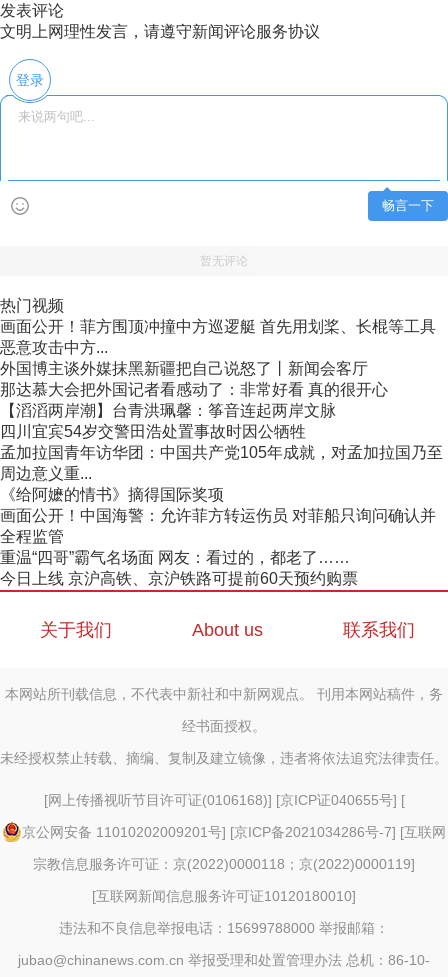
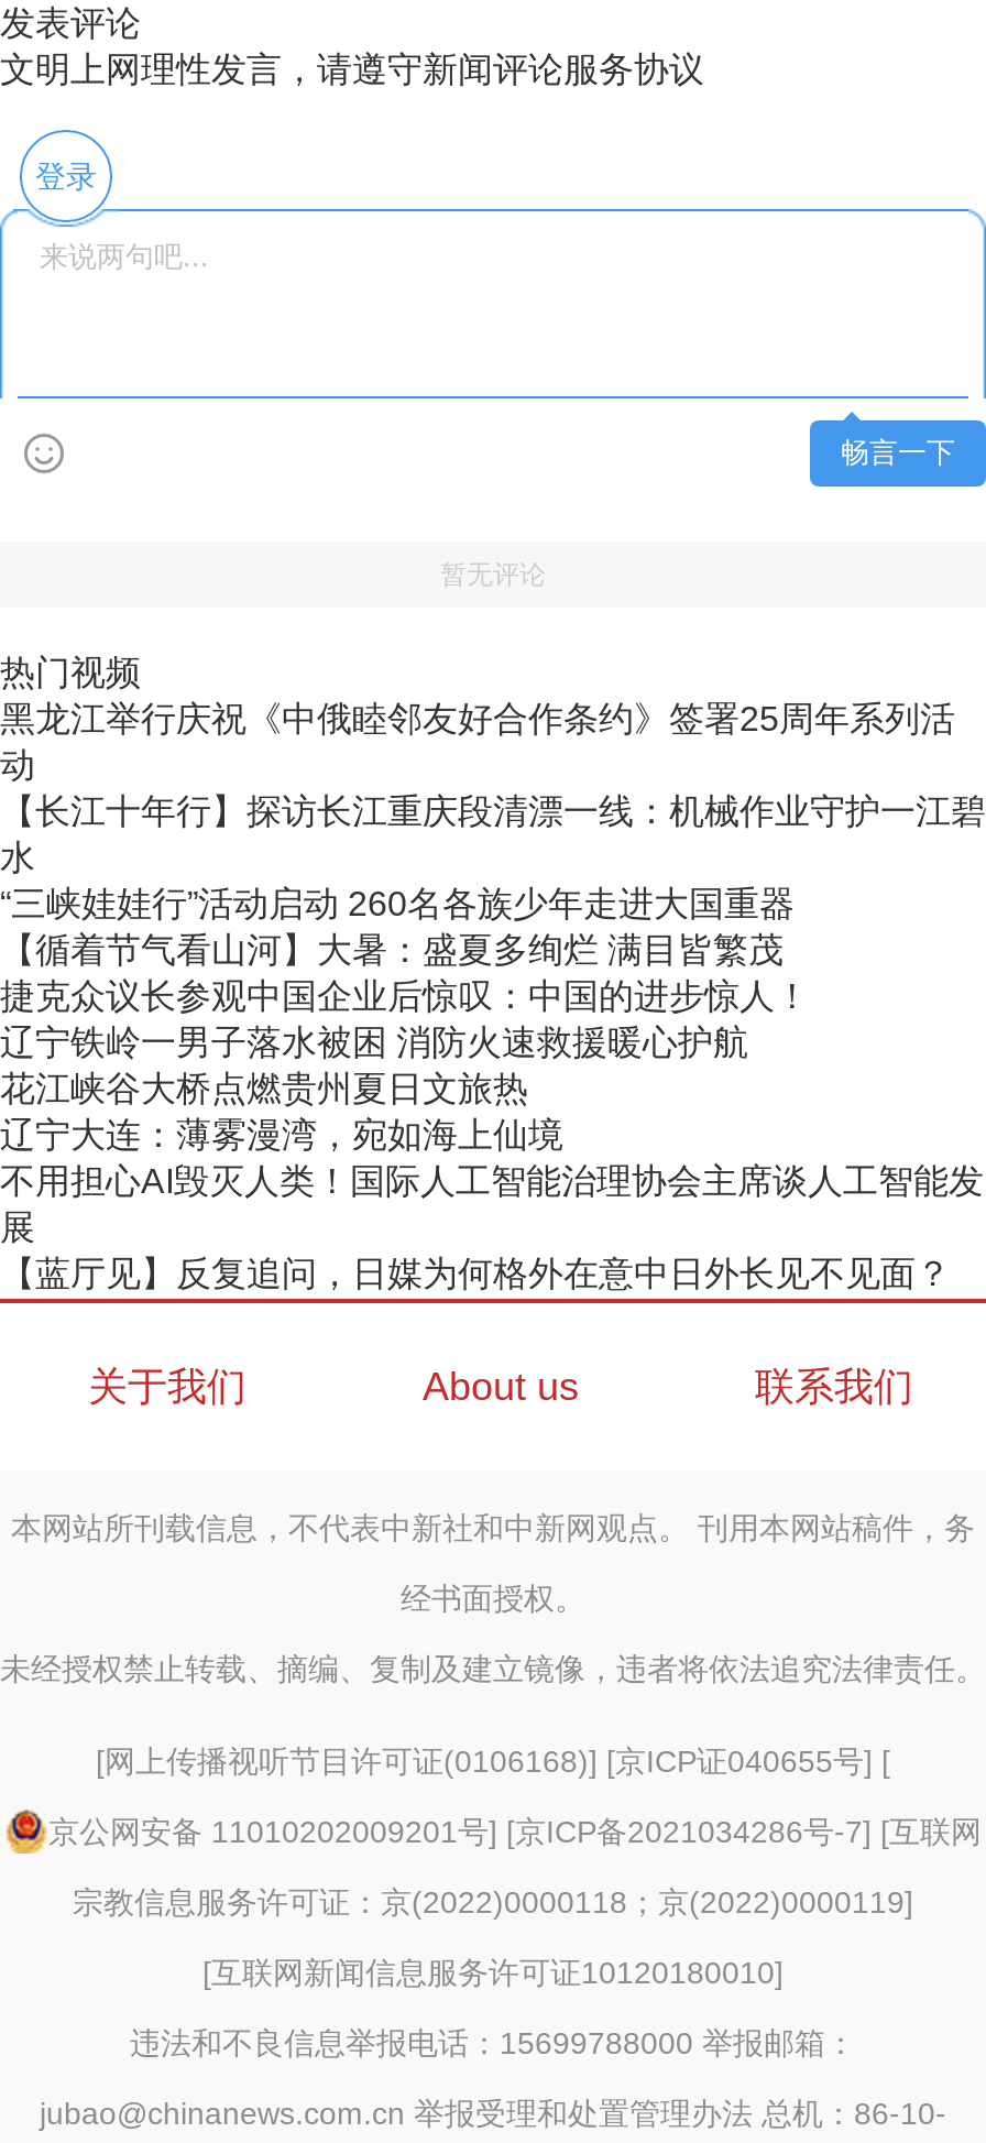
- 画面公开！菲方围顶冲撞中方巡逻艇 首先用划桨、长棍等工具
- 恶意攻击中方...
- 外国博主谈外媒抹黑新疆把自己说怒了丨新闻会客厅
- 那达慕大会把外国记者看感动了：非常好看 真的很开心
- 【滔滔两岸潮】台青洪珮馨：筝音连起两岸文脉
- 四川宜宾54岁交警田浩处置事故时因公牺牲
- 孟加拉国青年访华团：中国共产党105年成就，对孟加拉国乃至
- 周边意义重...
- 《给阿嬷的情书》摘得国际奖项
- 画面公开！中国海警：允许菲方转运伤员 对菲船只询问确认并
- 全程监管
- 重温“四哥”霸气名场面 网友：看过的，都老了……
- 今日上线 京沪高铁、京沪铁路可提前60天预约购票
+ 黑龙江举行庆祝《中俄睦邻友好合作条约》签署25周年系列活
+ 动
+ 【长江十年行】探访长江重庆段清漂一线：机械作业守护一江碧
+ 水
+ “三峡娃娃行”活动启动 260名各族少年走进大国重器
+ 【循着节气看山河】大暑：盛夏多绚烂 满目皆繁茂
+ 捷克众议长参观中国企业后惊叹：中国的进步惊人！
+ 辽宁铁岭一男子落水被困 消防火速救援暖心护航
+ 花江峡谷大桥点燃贵州夏日文旅热
+ 辽宁大连：薄雾漫湾，宛如海上仙境
+ 不用担心AI毁灭人类！国际人工智能治理协会主席谈人工智能发
+ 展
+ 【蓝厅见】反复追问，日媒为何格外在意中日外长见不见面？
